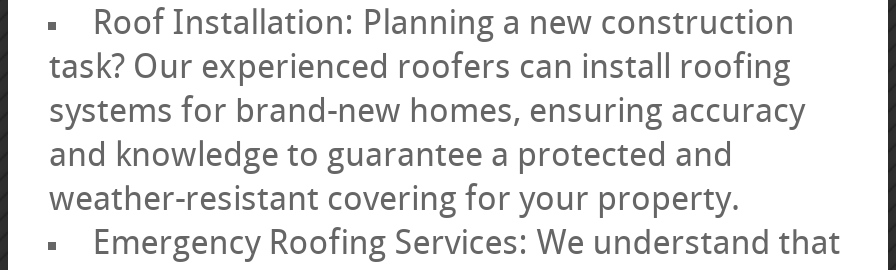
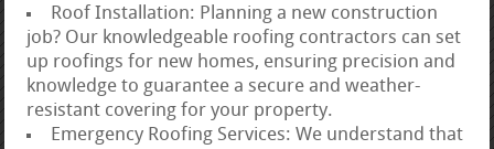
- task? Our experienced roofers can install roofing
- systems for brand-new homes, ensuring accuracy
- and knowledge to guarantee a protected and
- weather-resistant covering for your property.
+ job? Our knowledgeable roofing contractors can set
+ up roofings for new homes, ensuring precision and
+ knowledge to guarantee a secure and weather-
+ resistant covering for your property.
